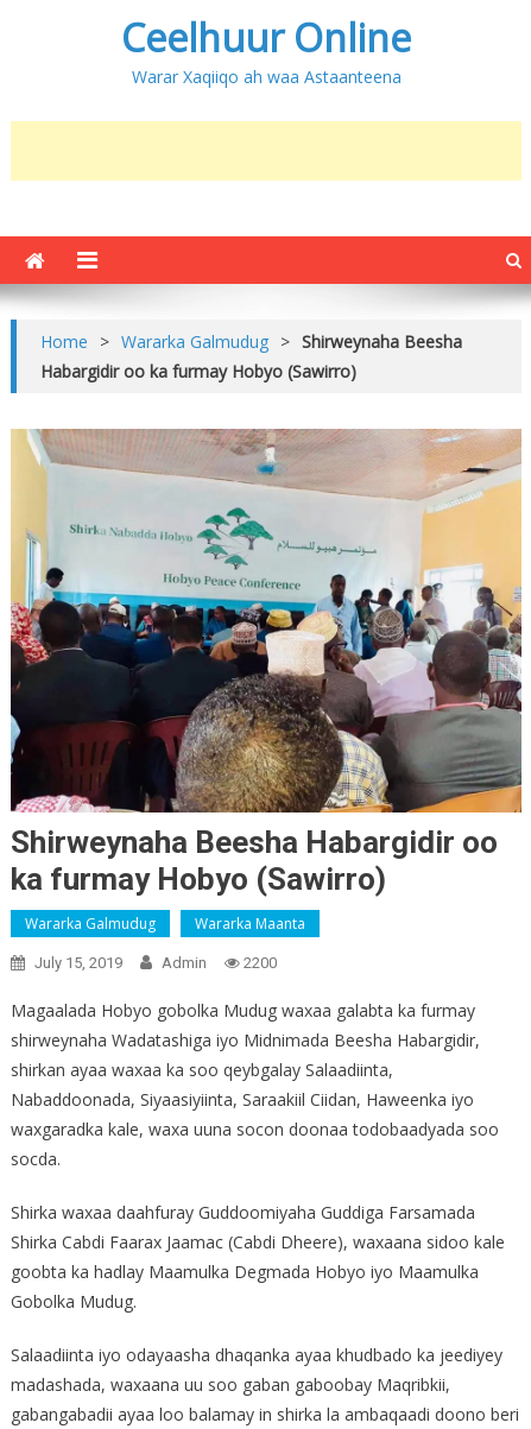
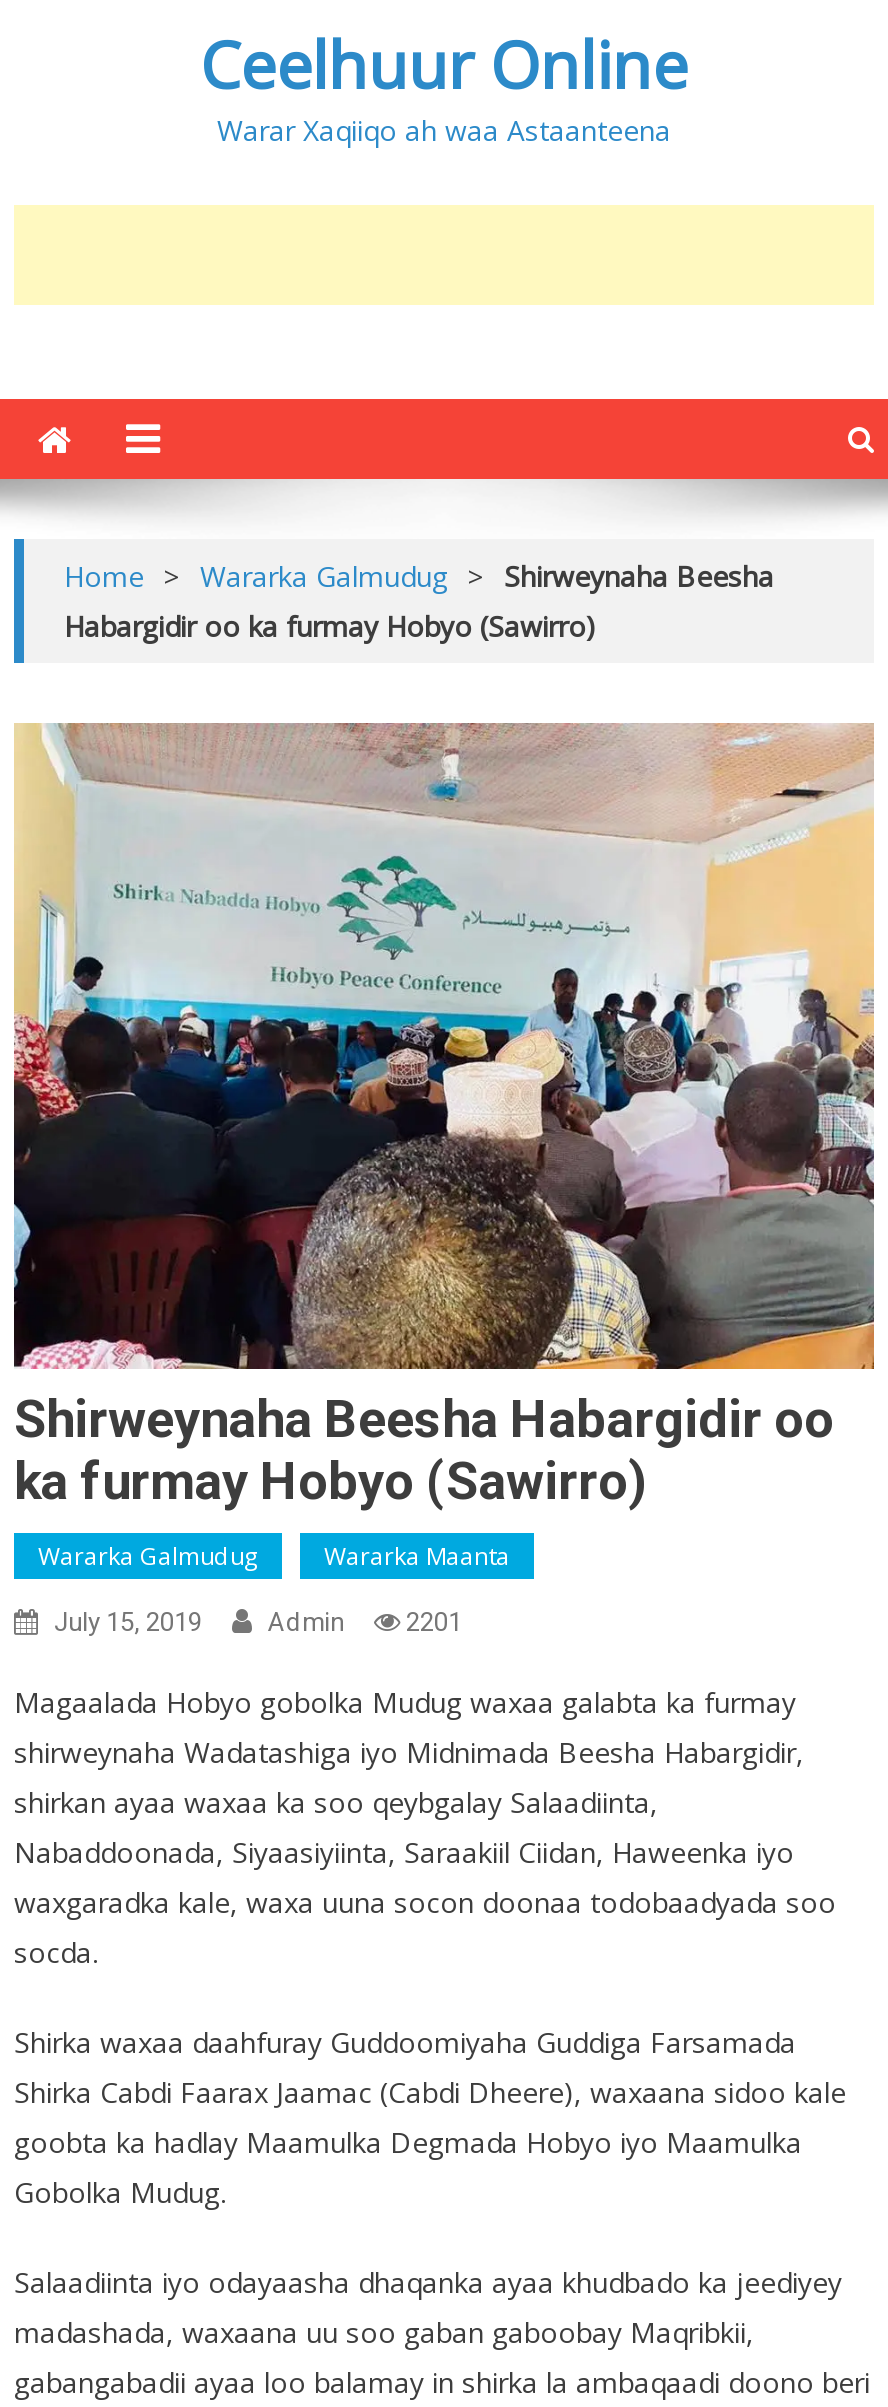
- 2200
+ 2201
